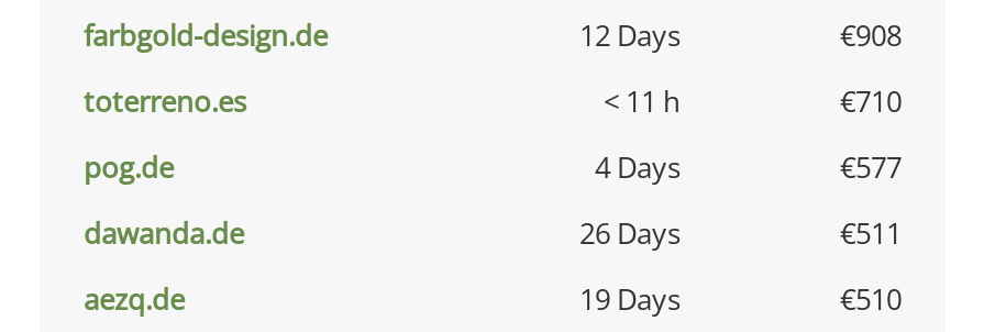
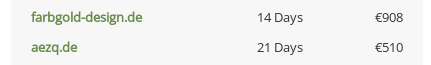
- 12 Days
+ 14 Days

- toterreno.es
- < 11 h
- €710
- pog.de
- 4 Days
- €577
- dawanda.de
- 26 Days
- €511

- 19 Days
+ 21 Days
